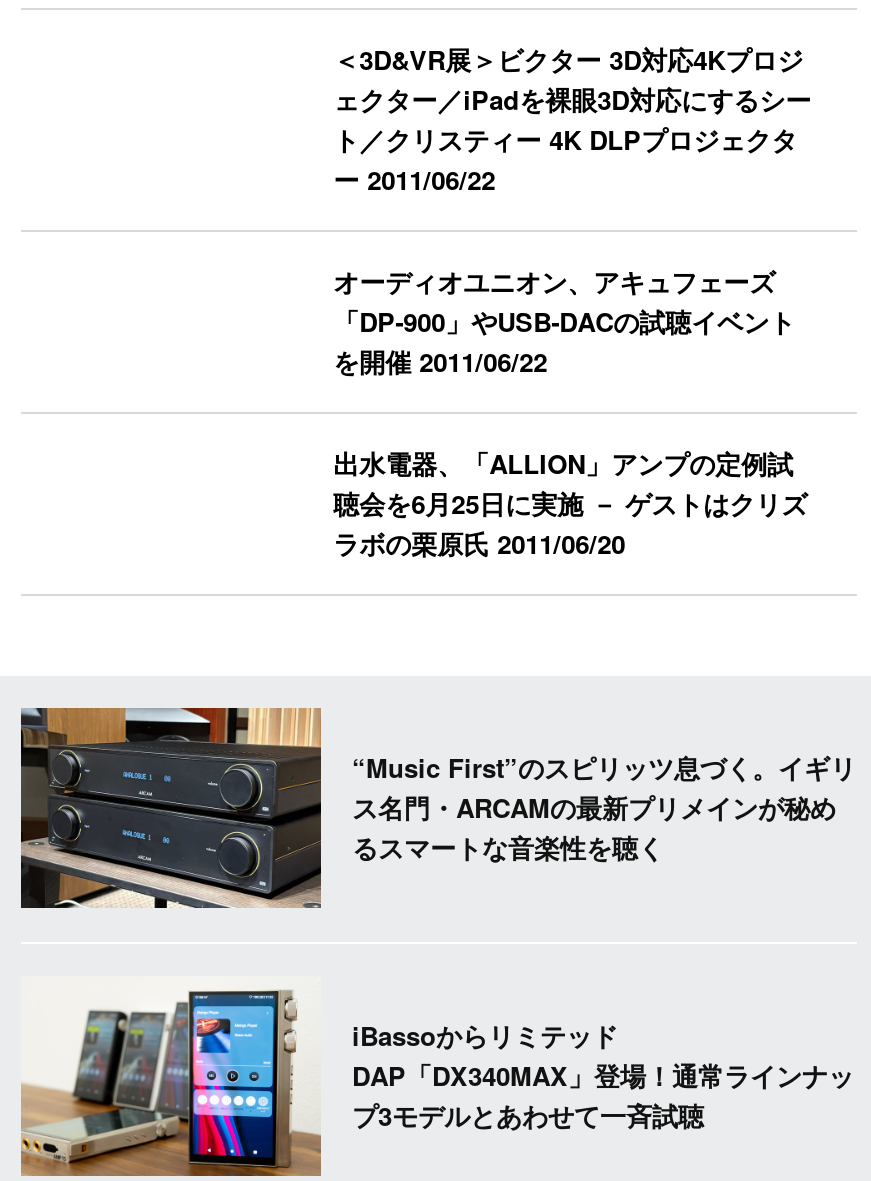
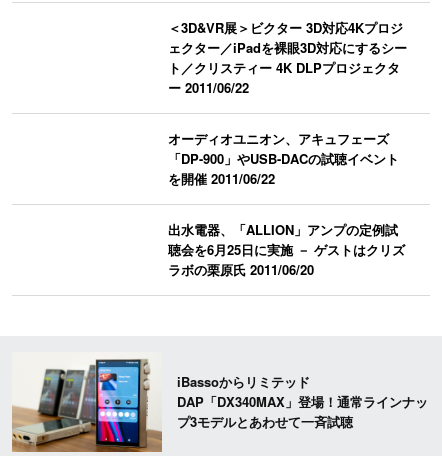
- [image]
- “Music First”のスピリッツ息づく。イギリ
- ス名門・ARCAMの最新プリメインが秘め
- るスマートな音楽性を聴く
